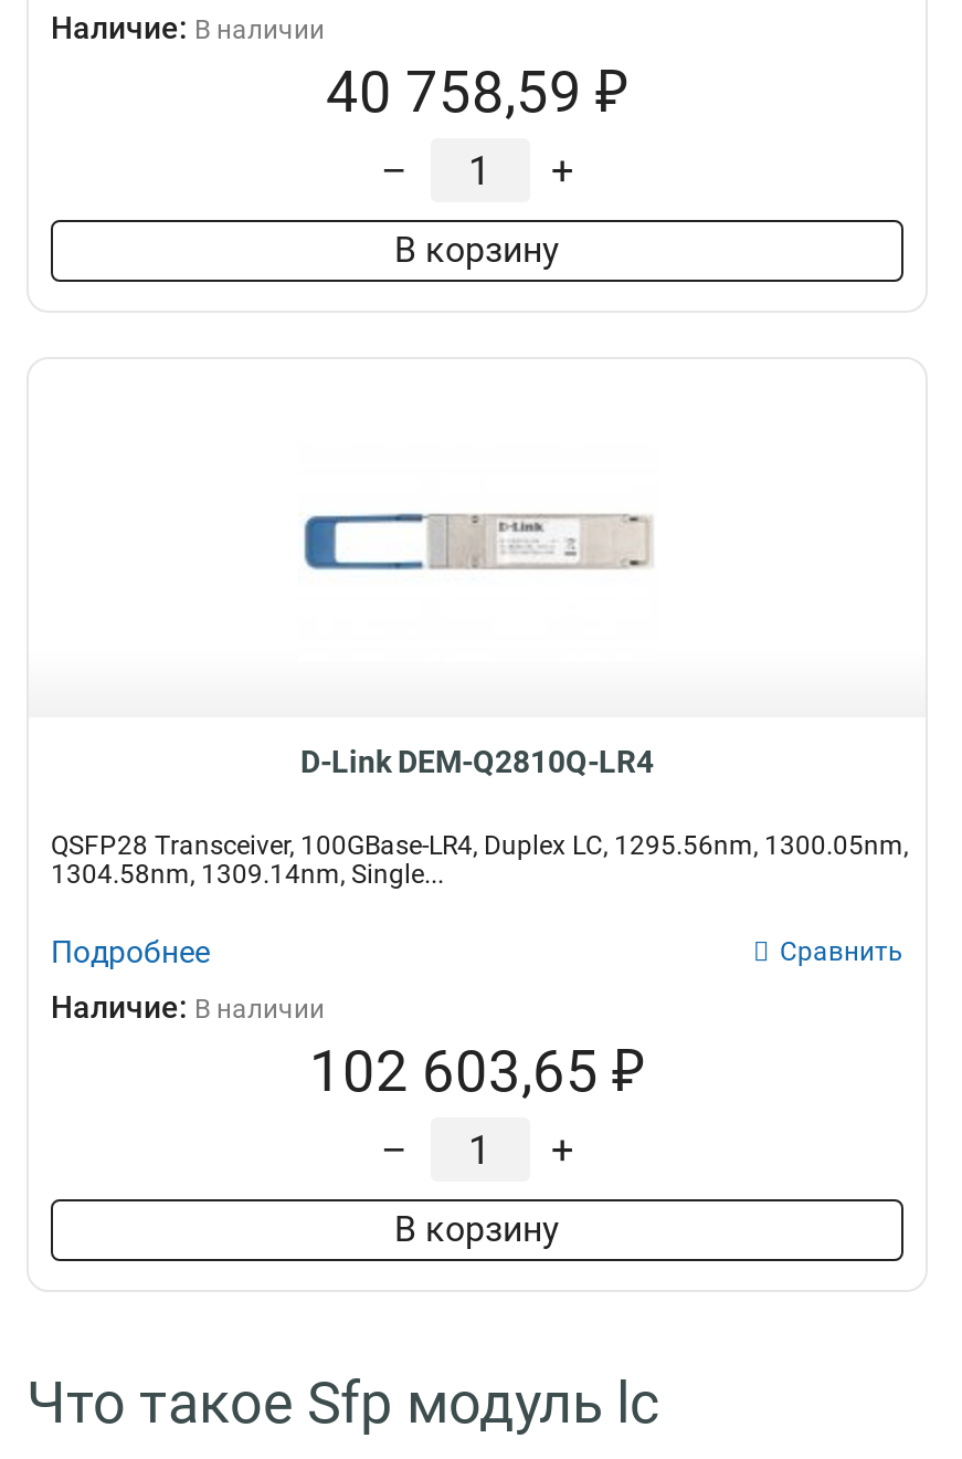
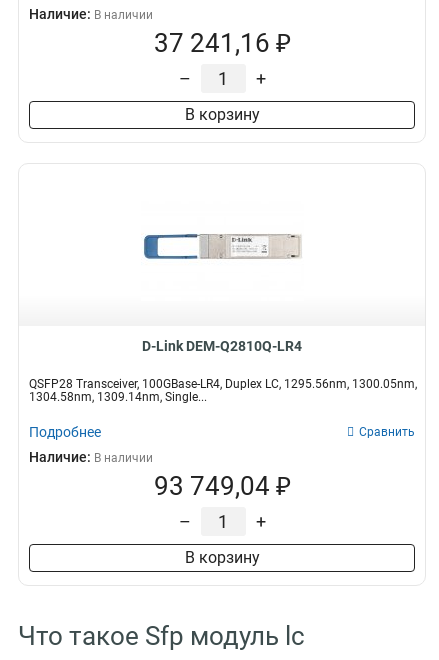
- 40 758,59 ₽
+ 37 241,16 ₽

- 102 603,65 ₽
+ 93 749,04 ₽
